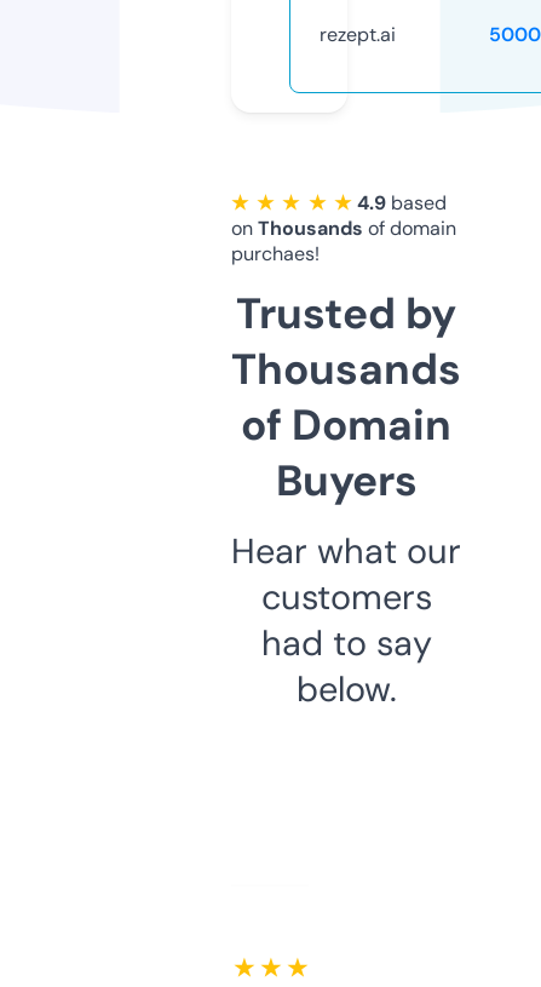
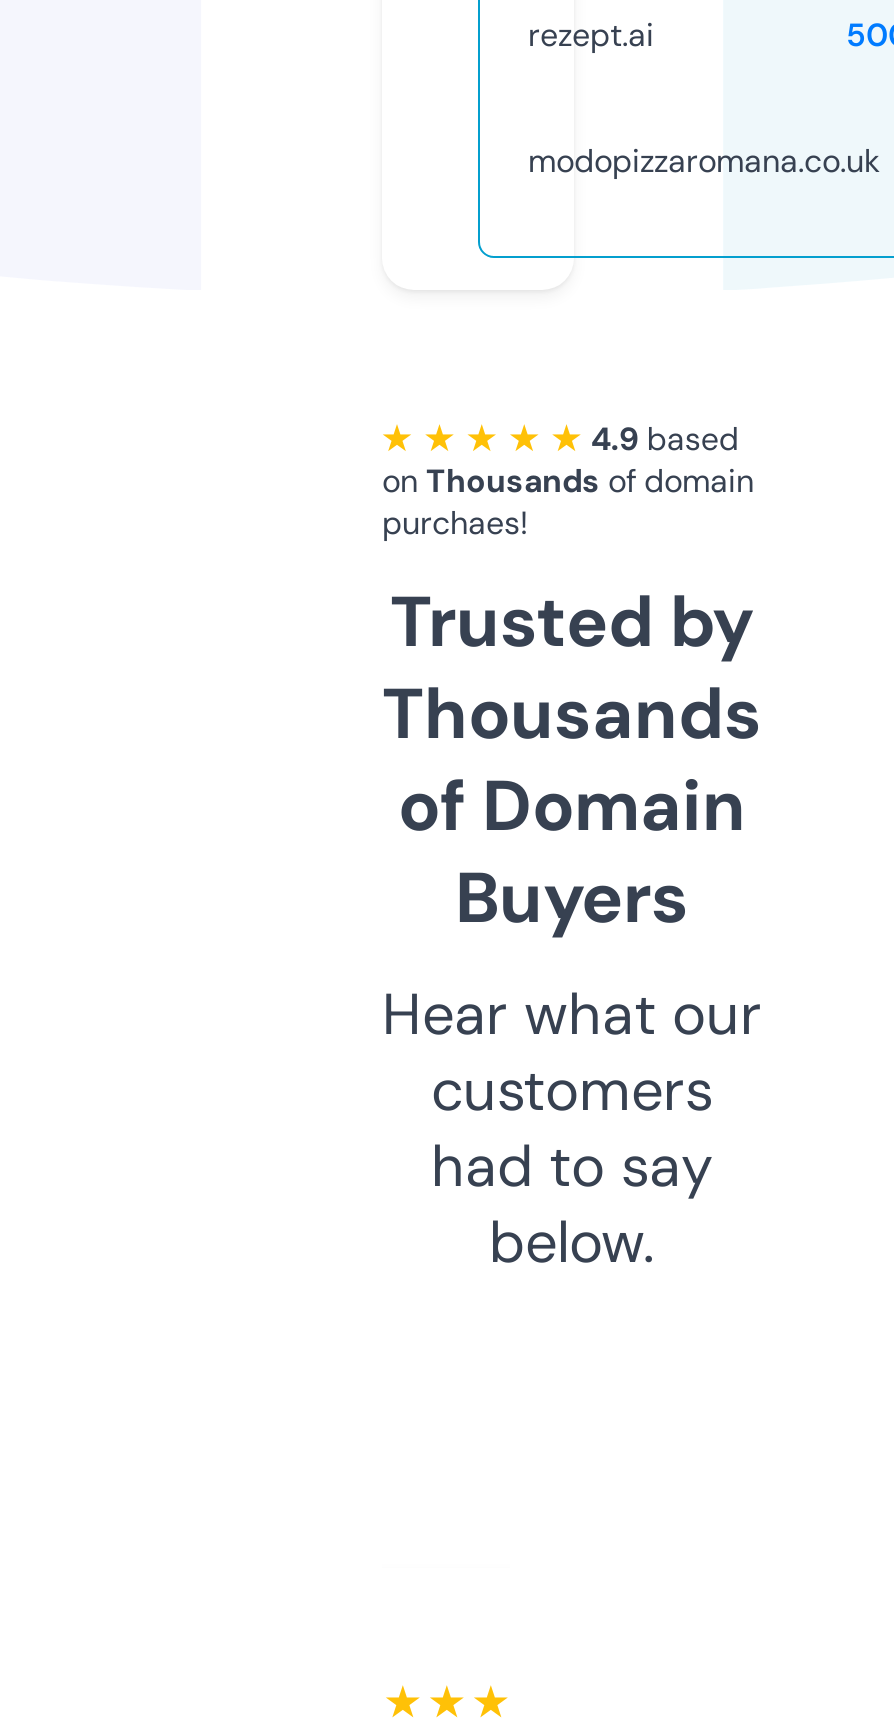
+ modopizzaromana.co.uk
